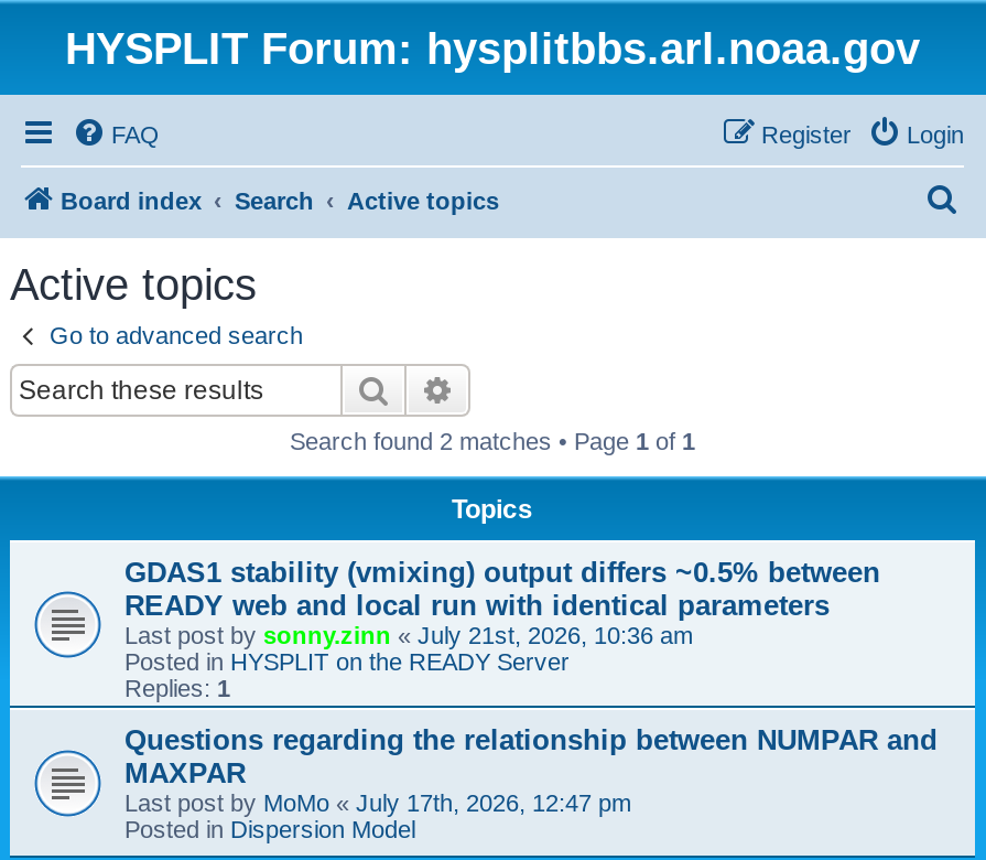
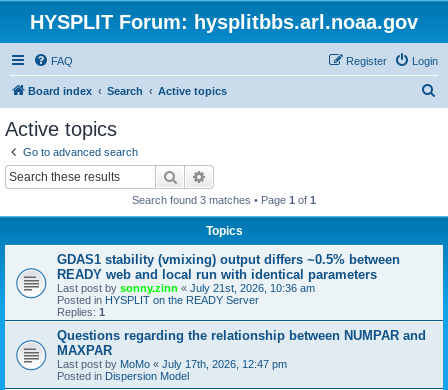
- Search found 2 matches • Page 1 of 1
+ Search found 3 matches • Page 1 of 1
